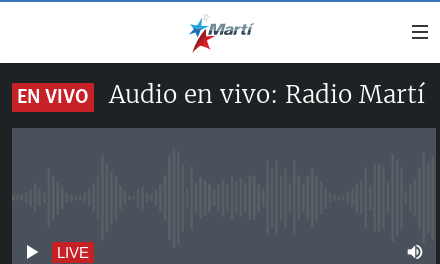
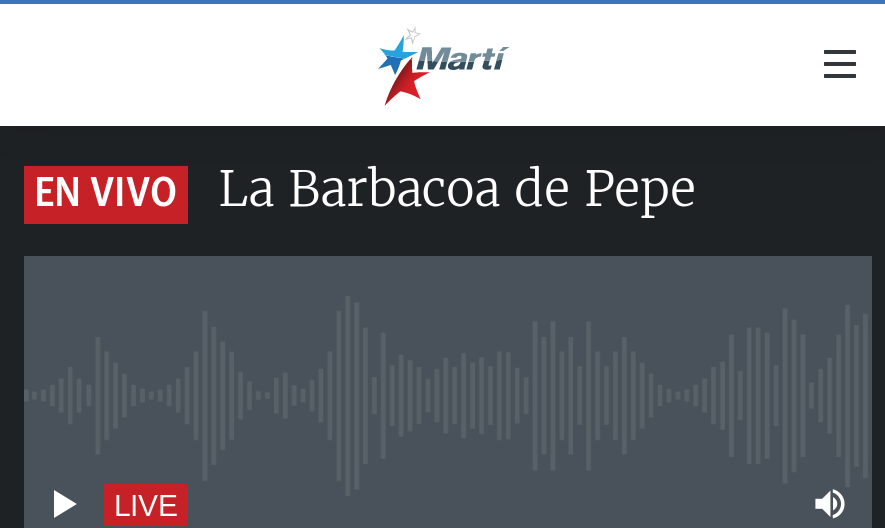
- Audio en vivo: Radio Martí
+ La Barbacoa de Pepe
